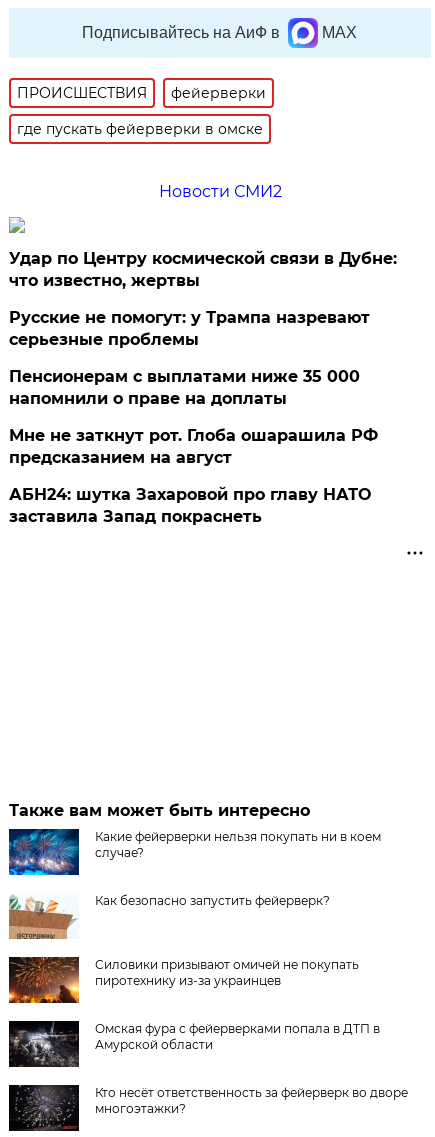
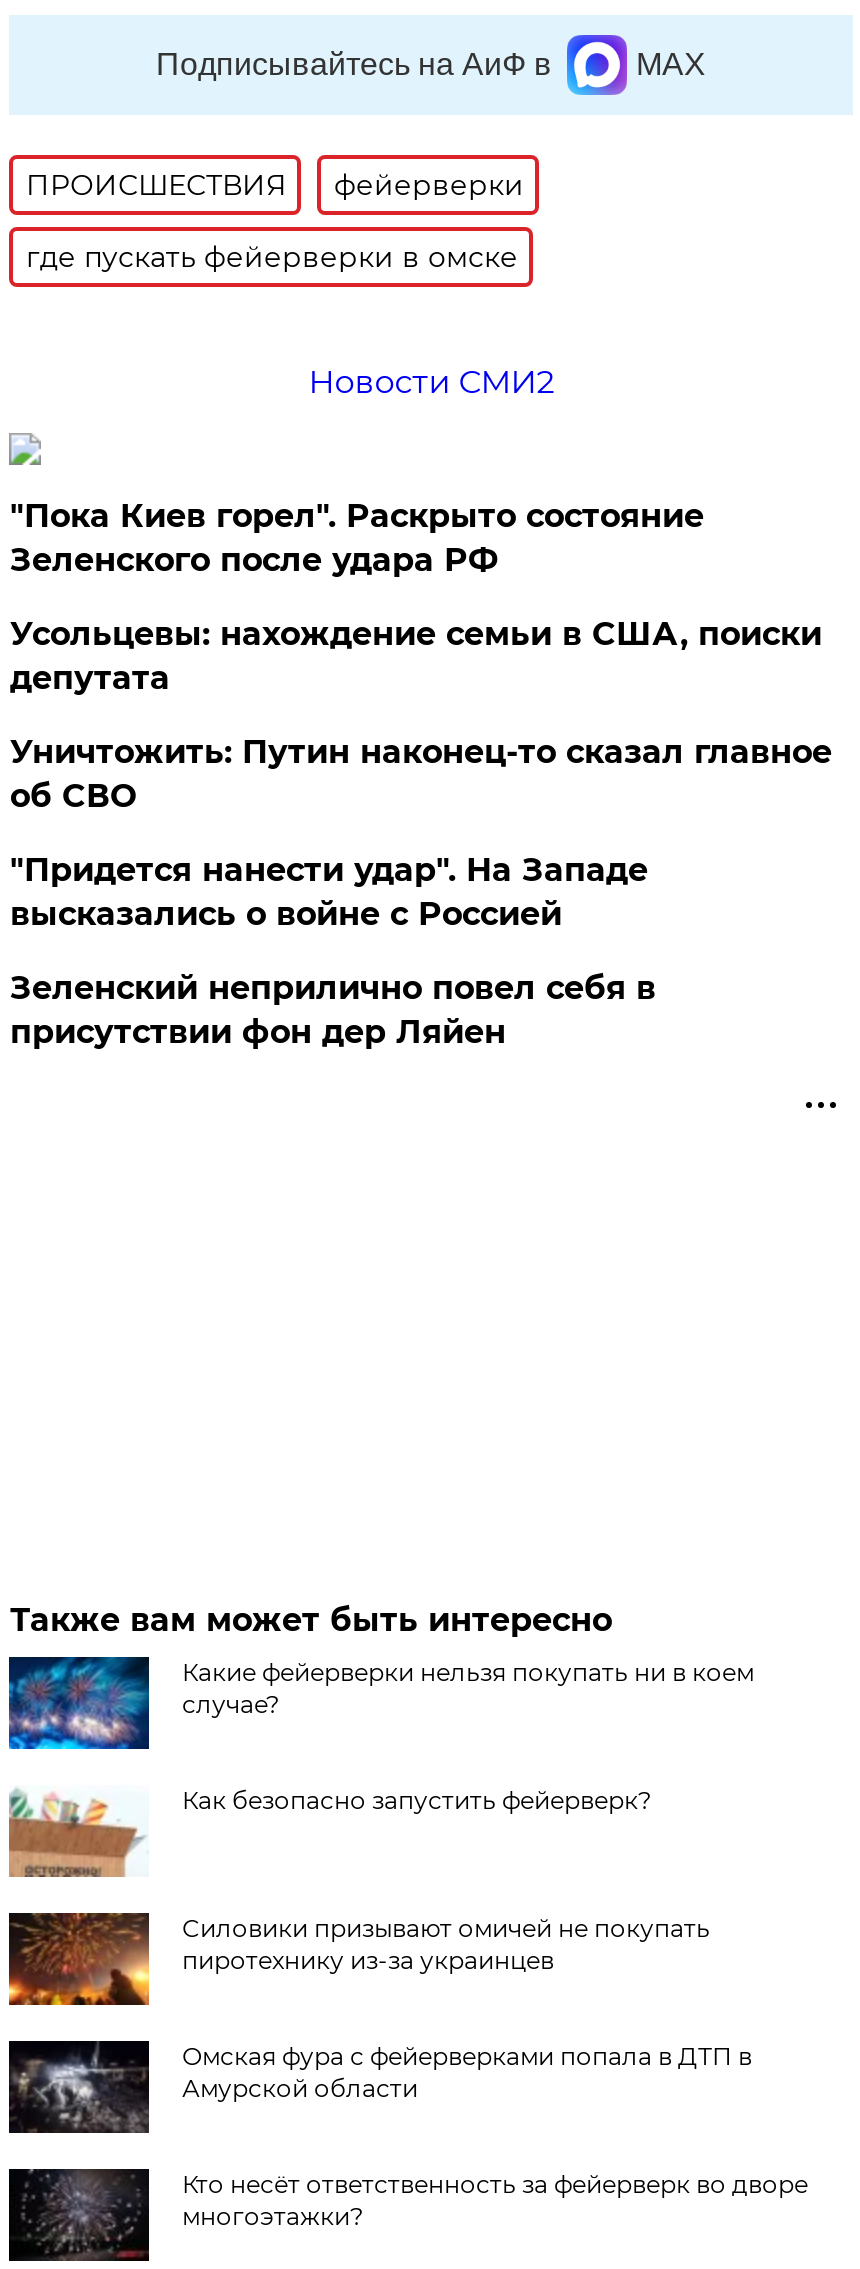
- Удар по Центру космической связи в Дубне:
- что известно, жертвы
+ "Пока Киев горел". Раскрыто состояние
+ Зеленского после удара РФ

- Русские не помогут: у Трампа назревают
- серьезные проблемы
+ Усольцевы: нахождение семьи в США, поиски
+ депутата

- Пенсионерам с выплатами ниже 35 000
- напомнили о праве на доплаты
+ Уничтожить: Путин наконец-то сказал главное
+ об СВО

- Мне не заткнут рот. Глоба ошарашила РФ
- предсказанием на август
+ "Придется нанести удар". На Западе
+ высказались о войне с Россией

- АБН24: шутка Захаровой про главу НАТО
- заставила Запад покраснеть
+ Зеленский неприлично повел cебя в
+ присутствии фон дер Ляйен
